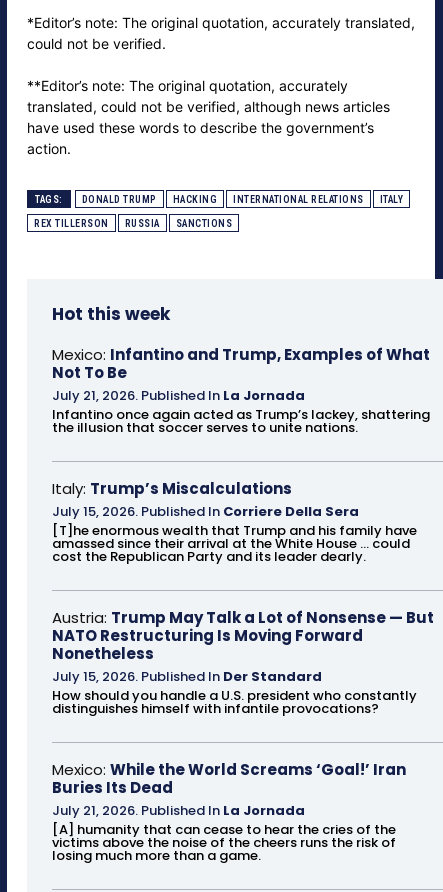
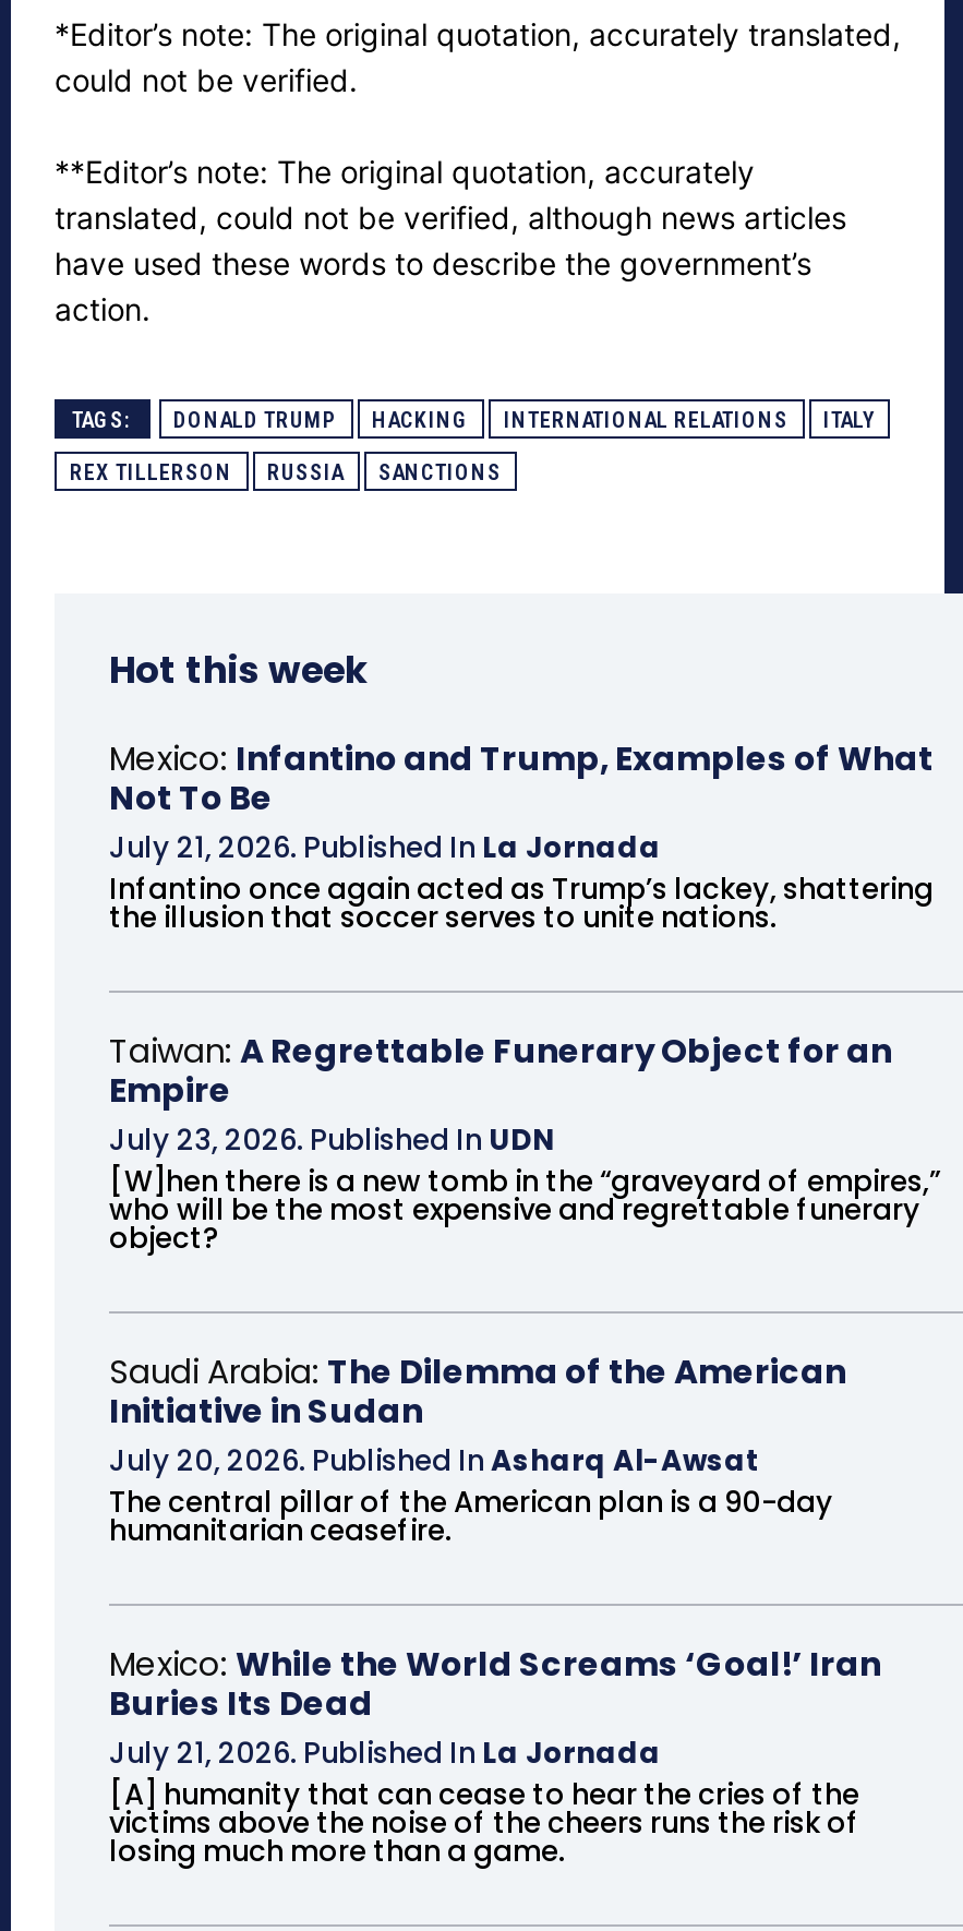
- Italy: Trump’s Miscalculations
- July 15, 2026. Published In Corriere Della Sera
- [T]he enormous wealth that Trump and his family have
- amassed since their arrival at the White House ... could
- cost the Republican Party and its leader dearly.
+ Taiwan: A Regrettable Funerary Object for an
+ Empire
+ July 23, 2026. Published In UDN
+ [W]hen there is a new tomb in the “graveyard of empires,”
+ who will be the most expensive and regrettable funerary
+ object?

- Austria: Trump May Talk a Lot of Nonsense — But
- NATO Restructuring Is Moving Forward
- Nonetheless
- July 15, 2026. Published In Der Standard
- How should you handle a U.S. president who constantly
- distinguishes himself with infantile provocations?
+ Saudi Arabia: The Dilemma of the American
+ Initiative in Sudan
+ July 20, 2026. Published In Asharq Al-Awsat
+ The central pillar of the American plan is a 90-day
+ humanitarian ceasefire.
